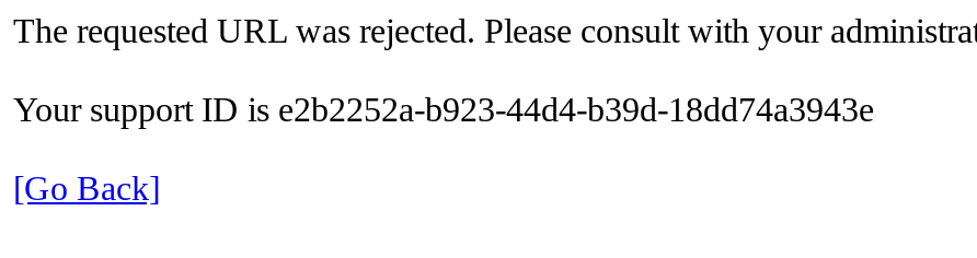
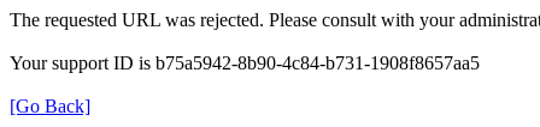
- Your support ID is e2b2252a-b923-44d4-b39d-18dd74a3943e
+ Your support ID is b75a5942-8b90-4c84-b731-1908f8657aa5
